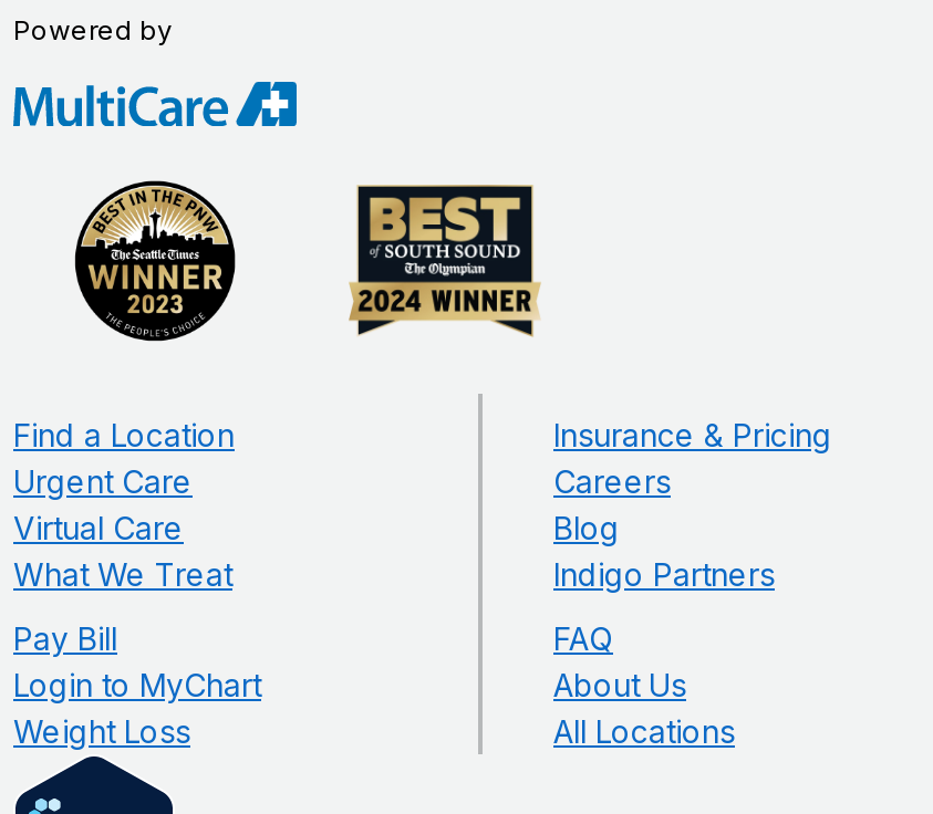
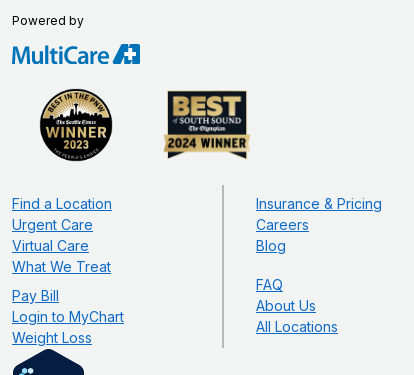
- Indigo Partners
